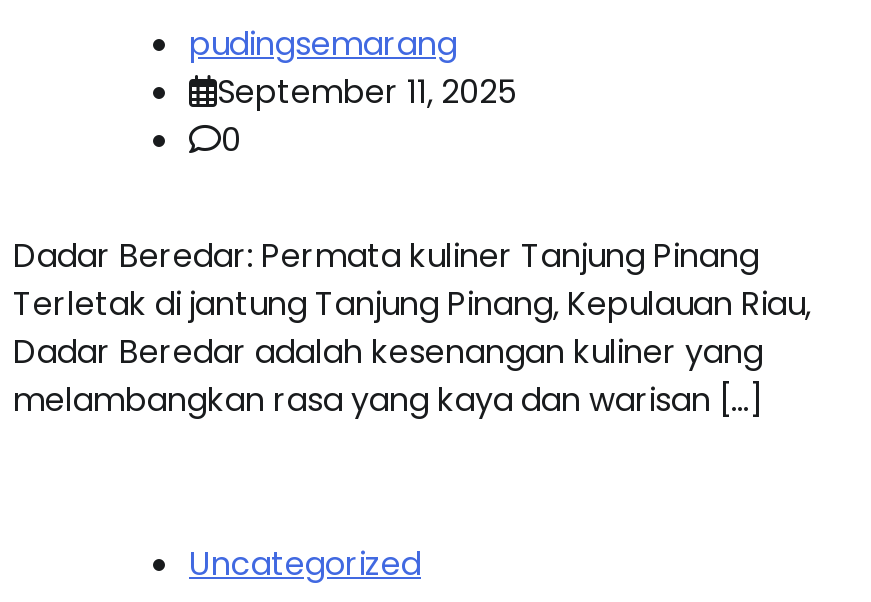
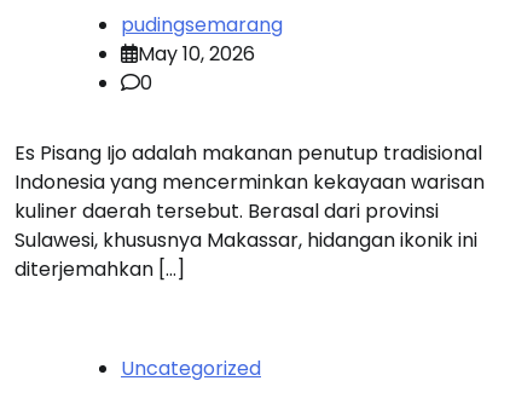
- September 11, 2025
+ May 10, 2026

- Dadar Beredar: Permata kuliner Tanjung Pinang
- Terletak di jantung Tanjung Pinang, Kepulauan Riau,
- Dadar Beredar adalah kesenangan kuliner yang
- melambangkan rasa yang kaya dan warisan […]
+ Es Pisang Ijo adalah makanan penutup tradisional
+ Indonesia yang mencerminkan kekayaan warisan
+ kuliner daerah tersebut. Berasal dari provinsi
+ Sulawesi, khususnya Makassar, hidangan ikonik ini
+ diterjemahkan […]
